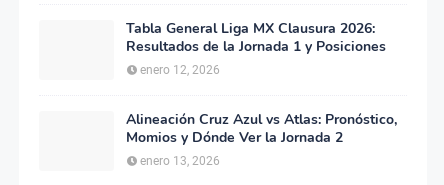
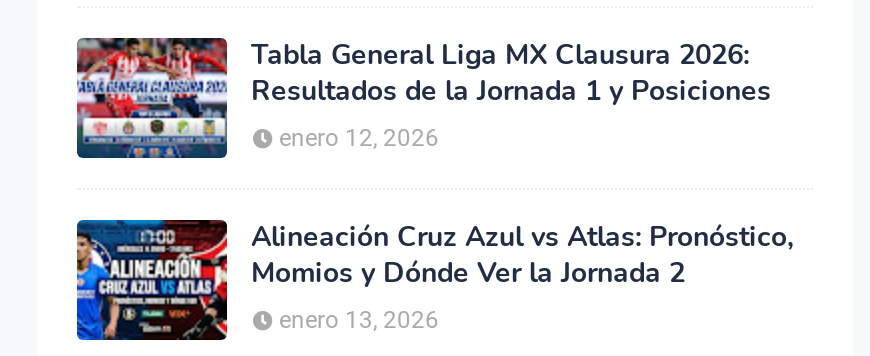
+ [image]

+ [image]
